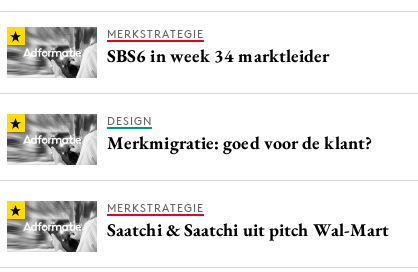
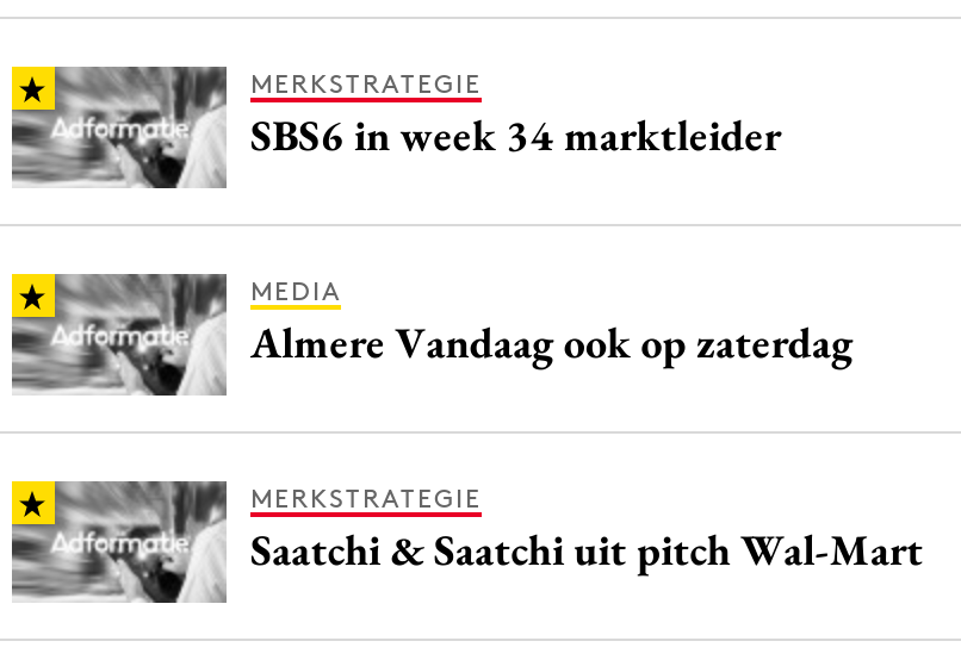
- DESIGN
- Merkmigratie: goed voor de klant?
+ MEDIA
+ Almere Vandaag ook op zaterdag
